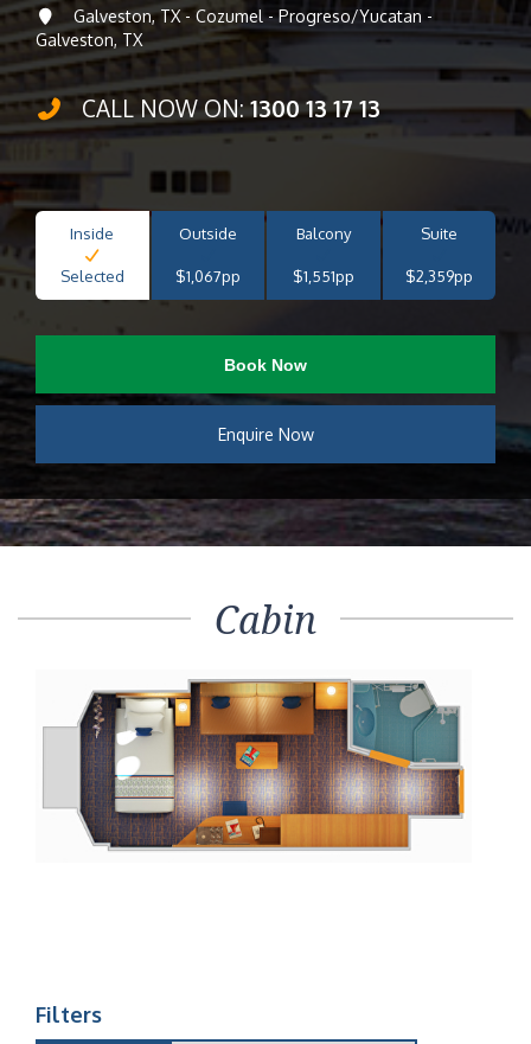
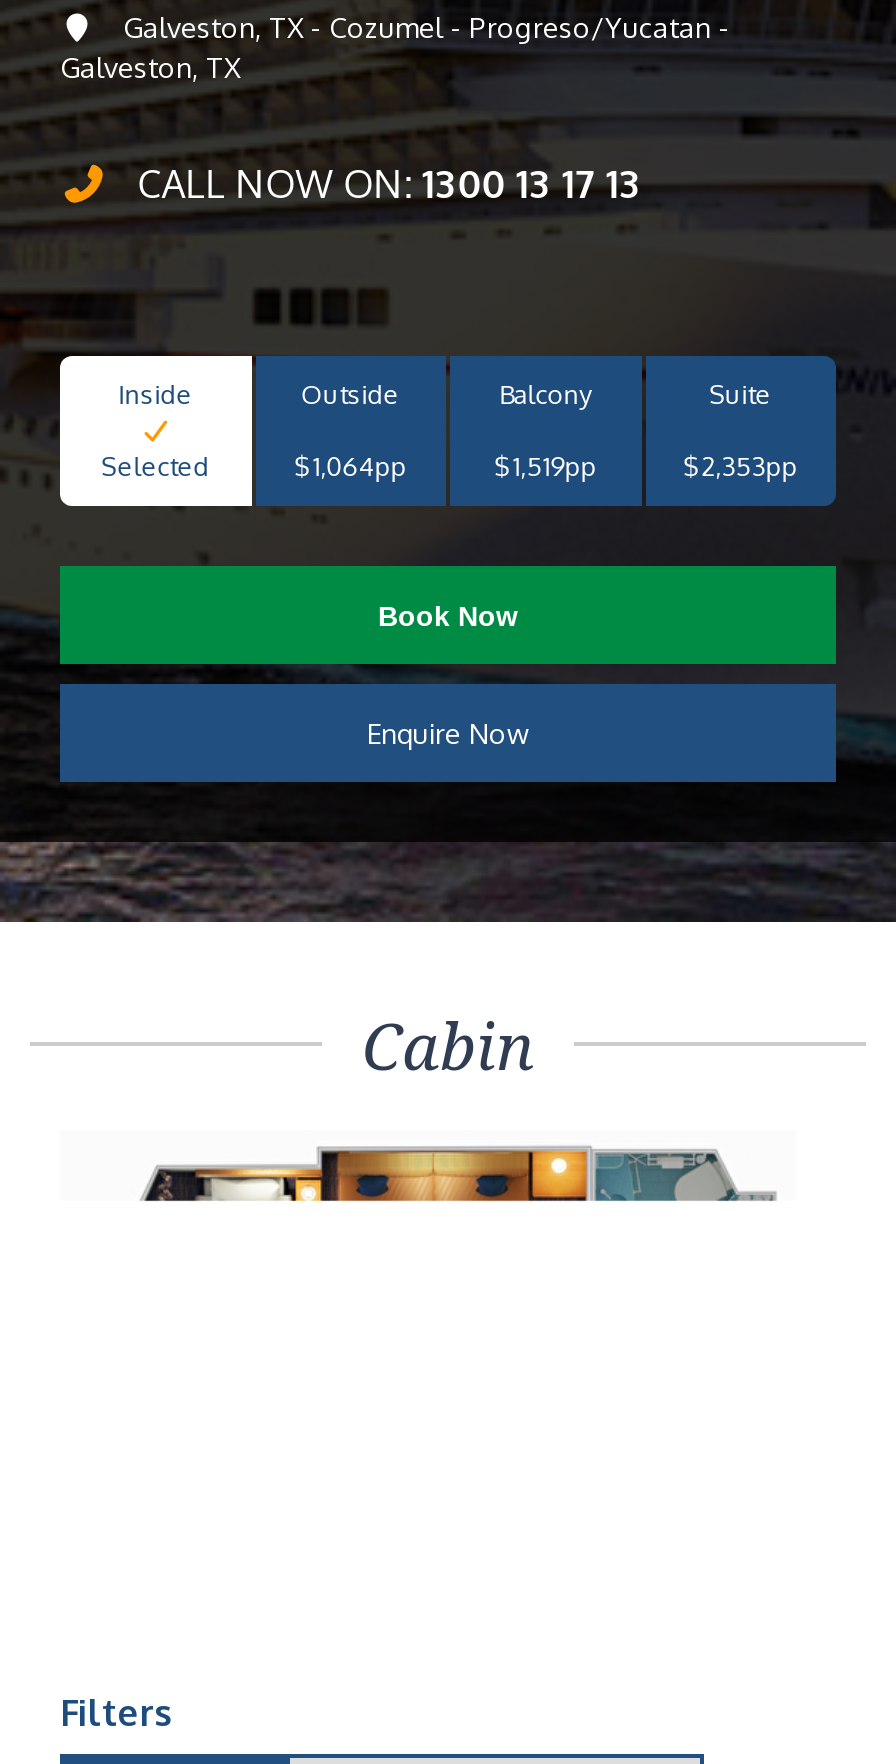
- $1,067pp
+ $1,064pp

- $1,551pp
+ $1,519pp

- $2,359pp
+ $2,353pp

- [image]
